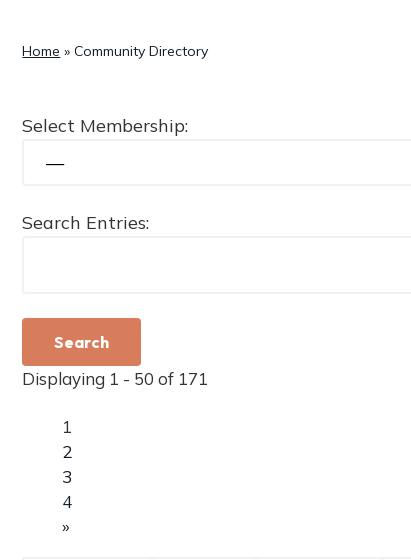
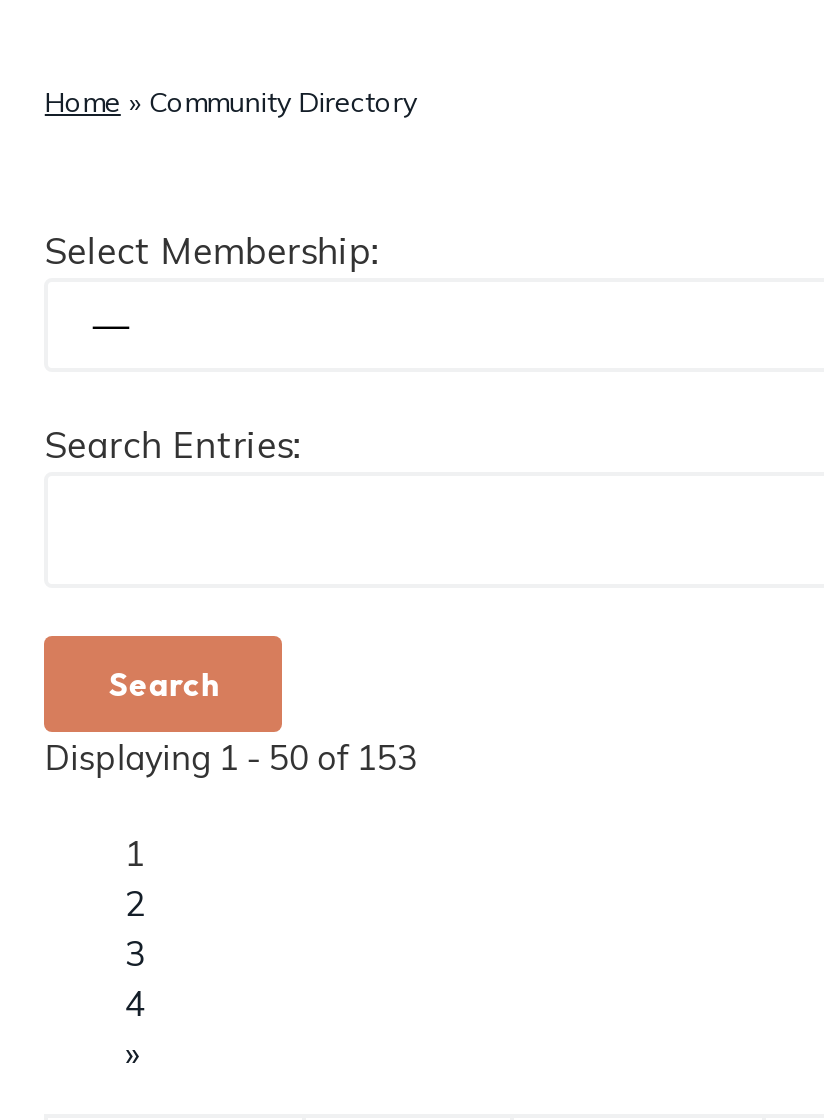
- Displaying 1 - 50 of 171
+ Displaying 1 - 50 of 153
